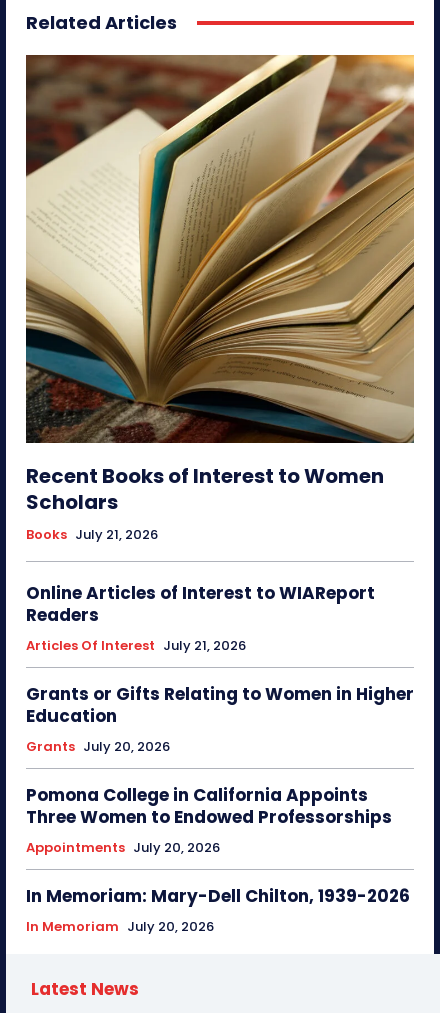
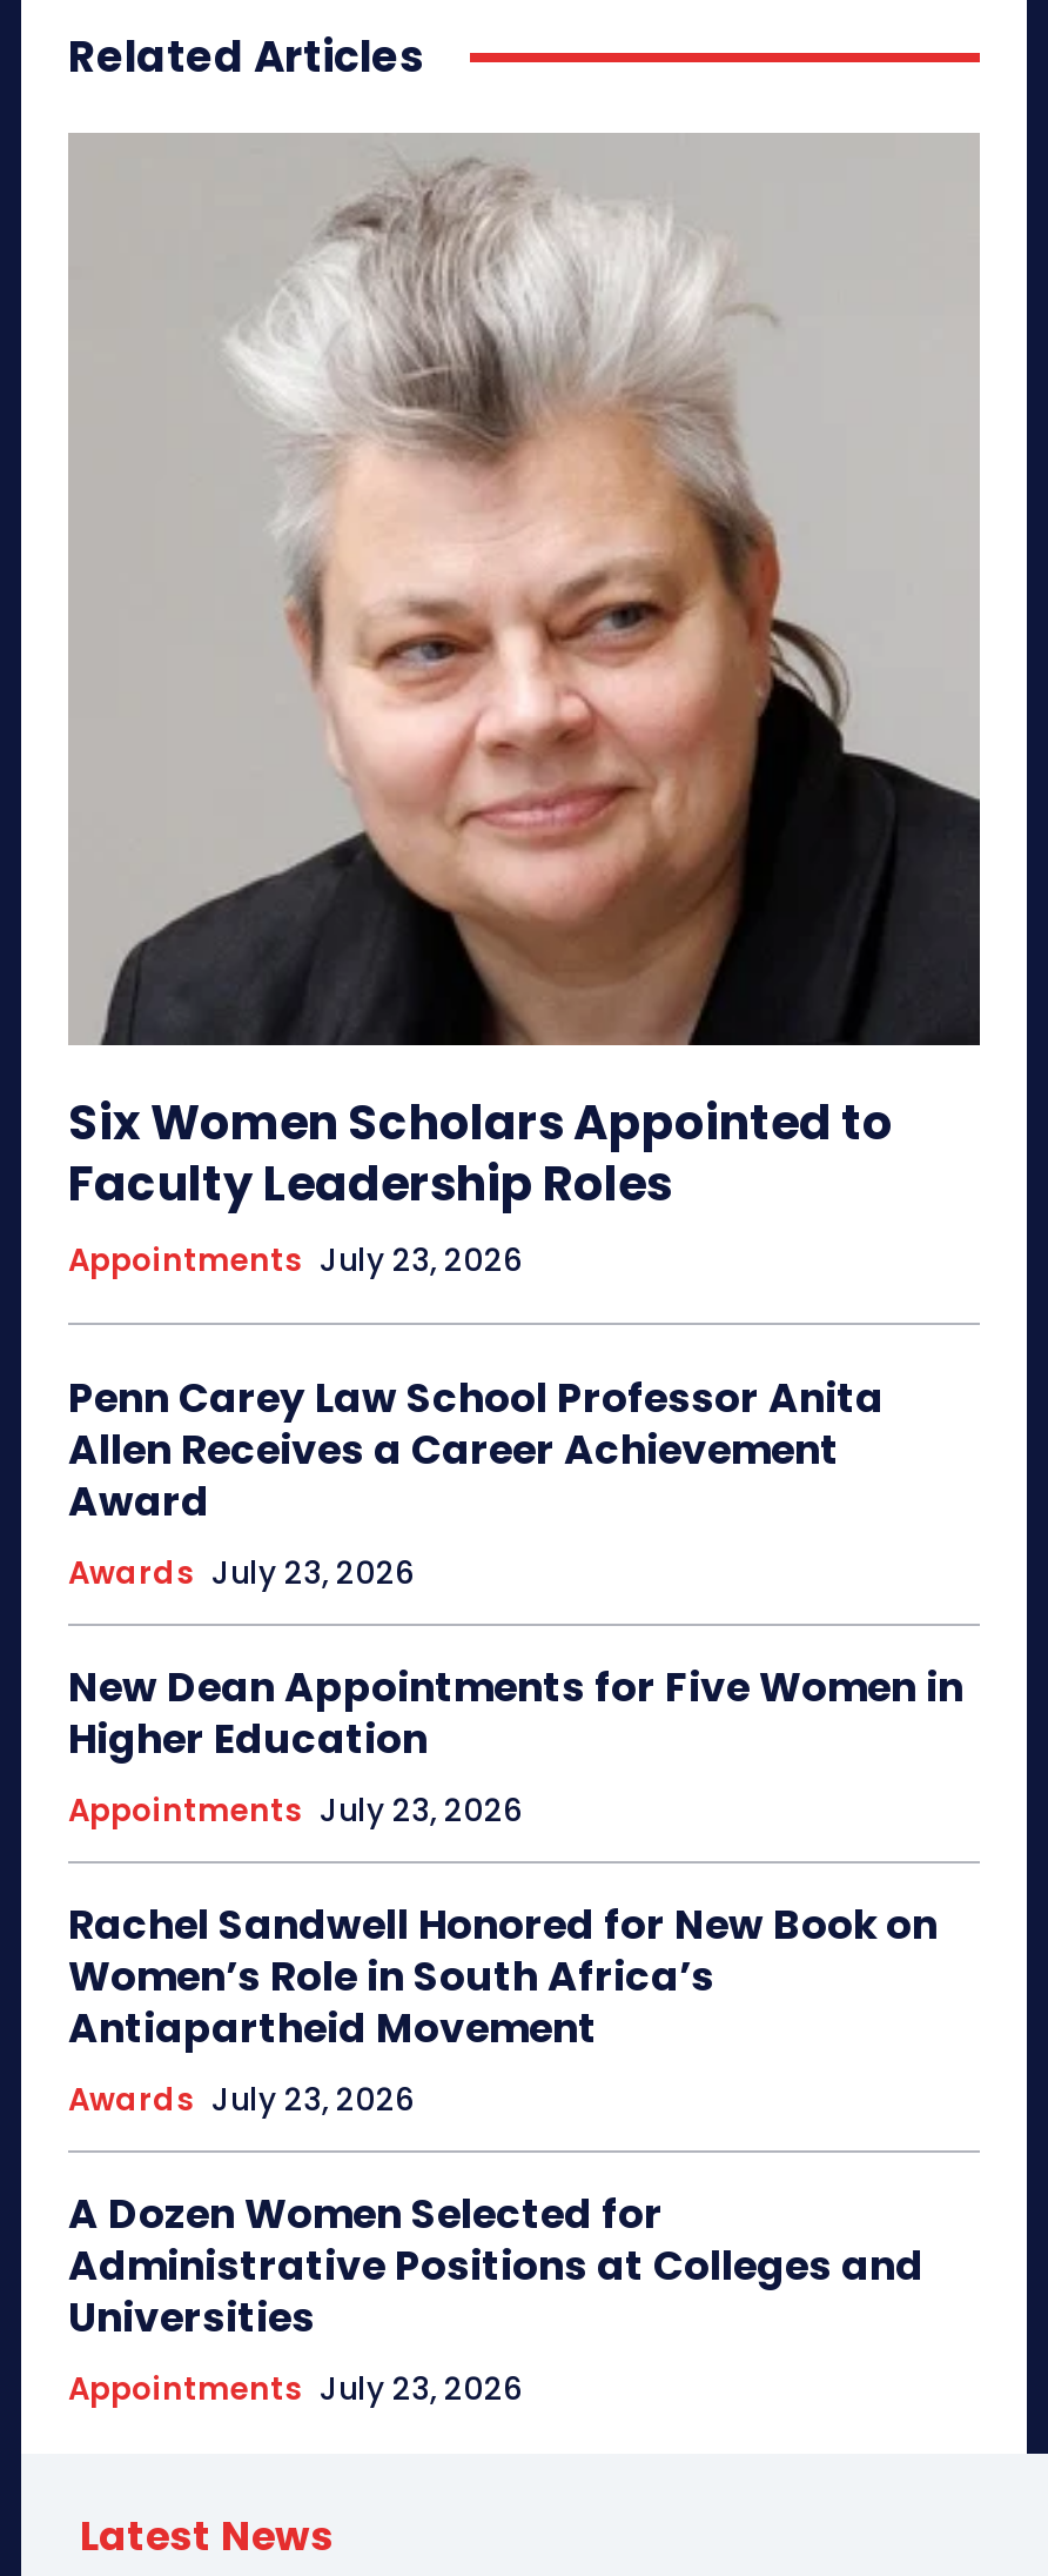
- [image]
- Recent Books of Interest to Women
- Scholars
- Books July 21, 2026
+ [image]
+ Six Women Scholars Appointed to
+ Faculty Leadership Roles
+ Appointments July 23, 2026

- Online Articles of Interest to WIAReport
- Readers
- Articles Of Interest July 21, 2026
+ Penn Carey Law School Professor Anita
+ Allen Receives a Career Achievement
+ Award
+ Awards July 23, 2026

- Grants or Gifts Relating to Women in Higher
- Education
- Grants July 20, 2026
+ New Dean Appointments for Five Women in
+ Higher Education
+ Appointments July 23, 2026

- Pomona College in California Appoints
- Three Women to Endowed Professorships
- Appointments July 20, 2026
+ Rachel Sandwell Honored for New Book on
+ Women’s Role in South Africa’s
+ Antiapartheid Movement
+ Awards July 23, 2026

- In Memoriam: Mary-Dell Chilton, 1939-2026
- In Memoriam July 20, 2026
+ A Dozen Women Selected for
+ Administrative Positions at Colleges and
+ Universities
+ Appointments July 23, 2026
